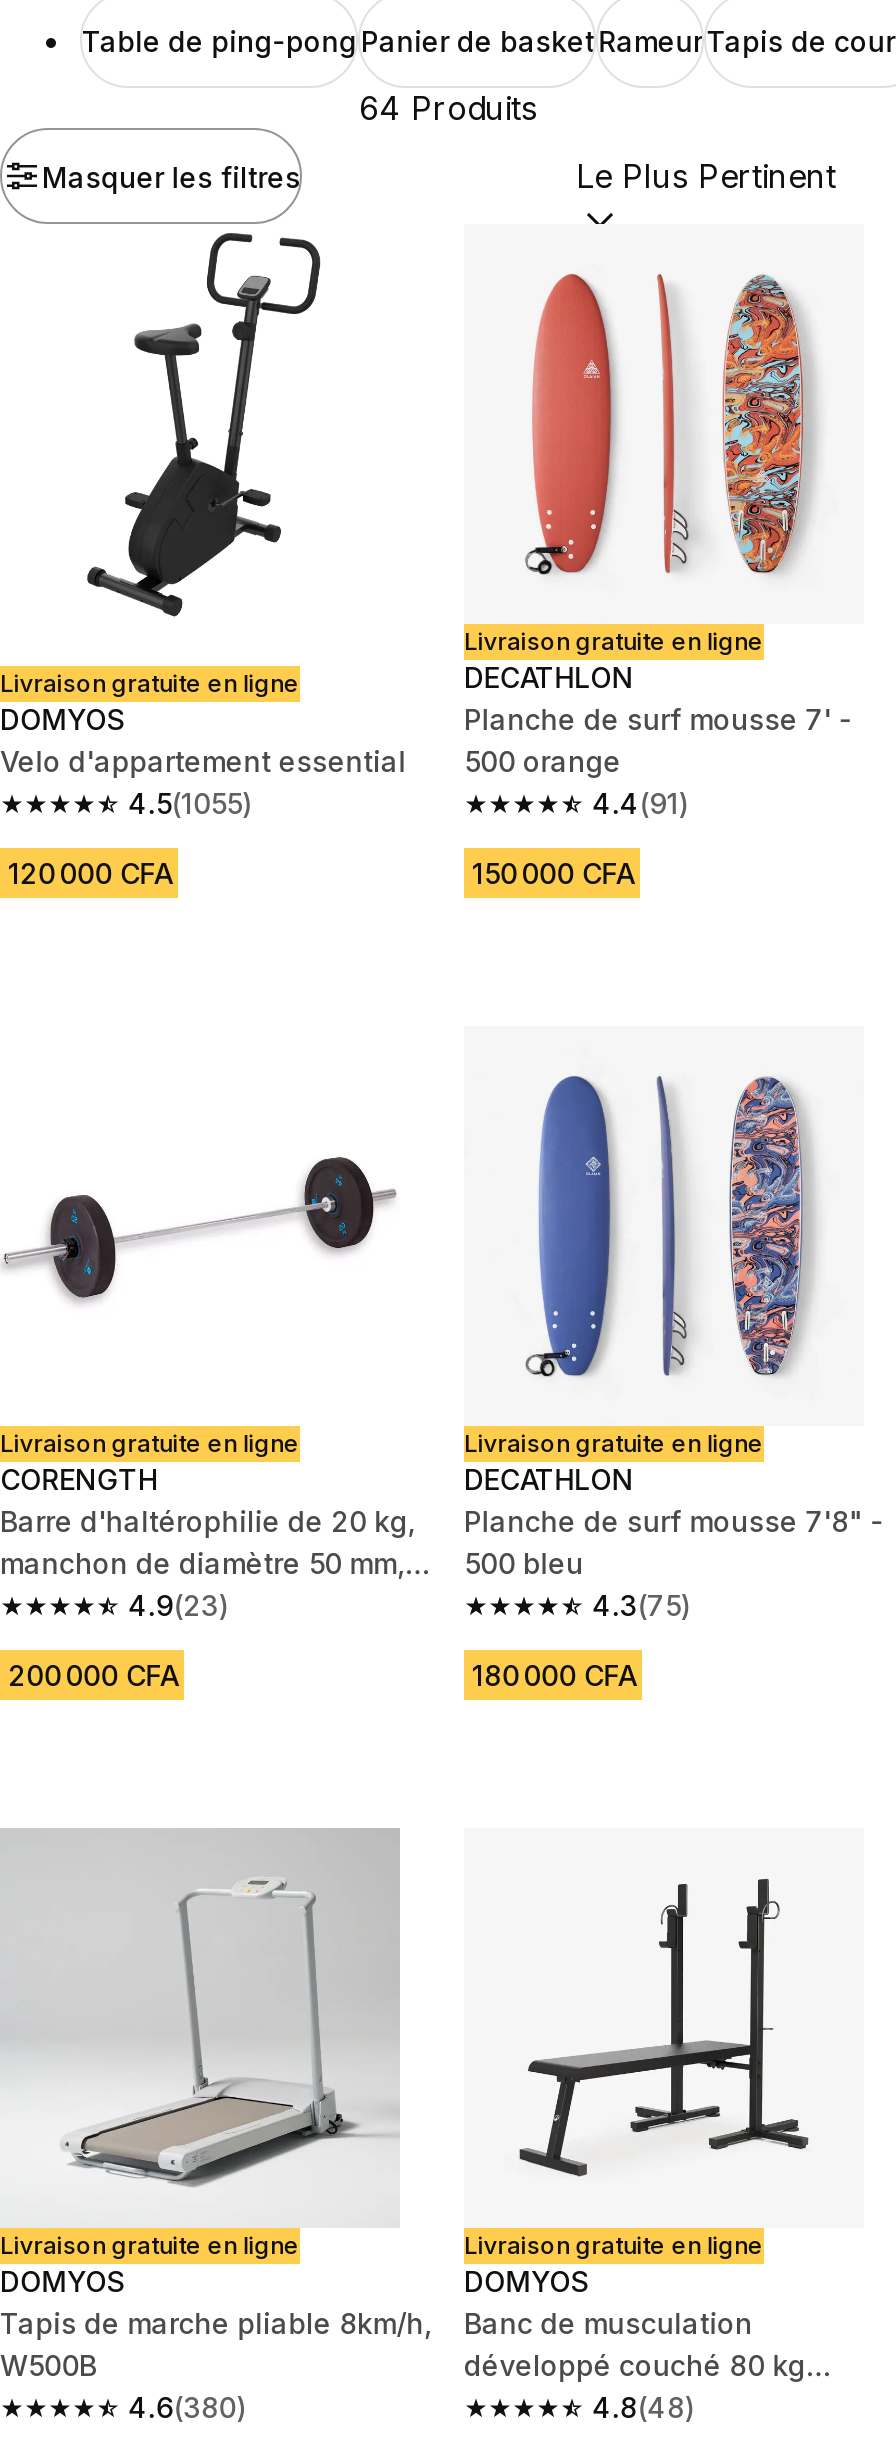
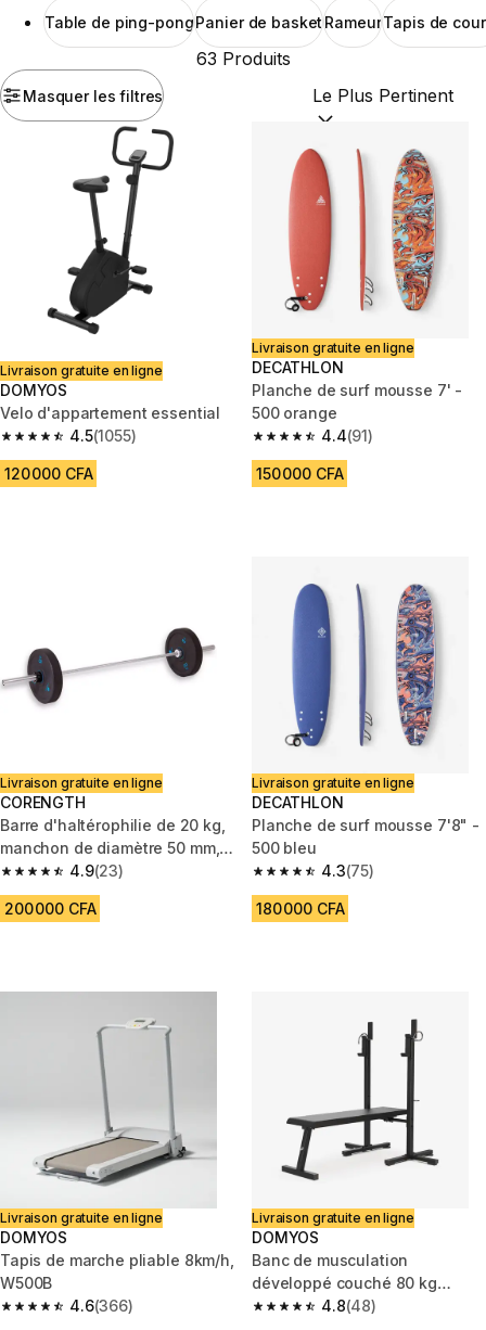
- 64 Produits
+ 63 Produits

- 4.6 (380)
+ 4.6 (366)
